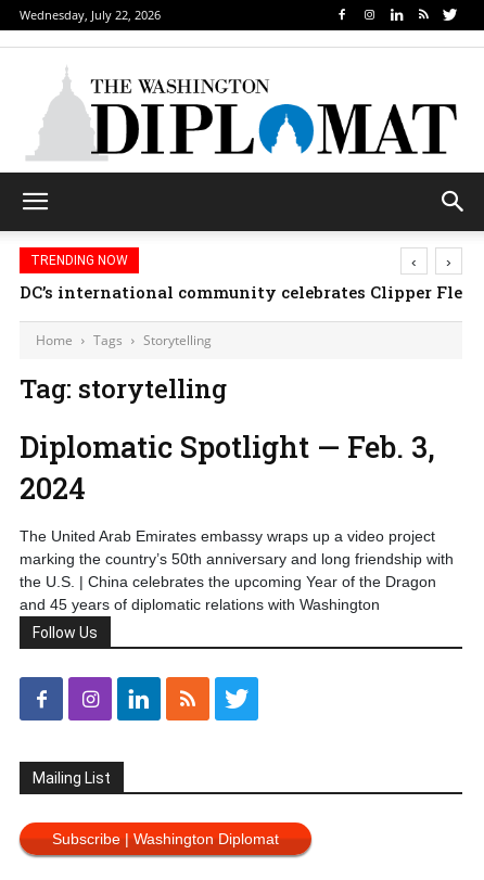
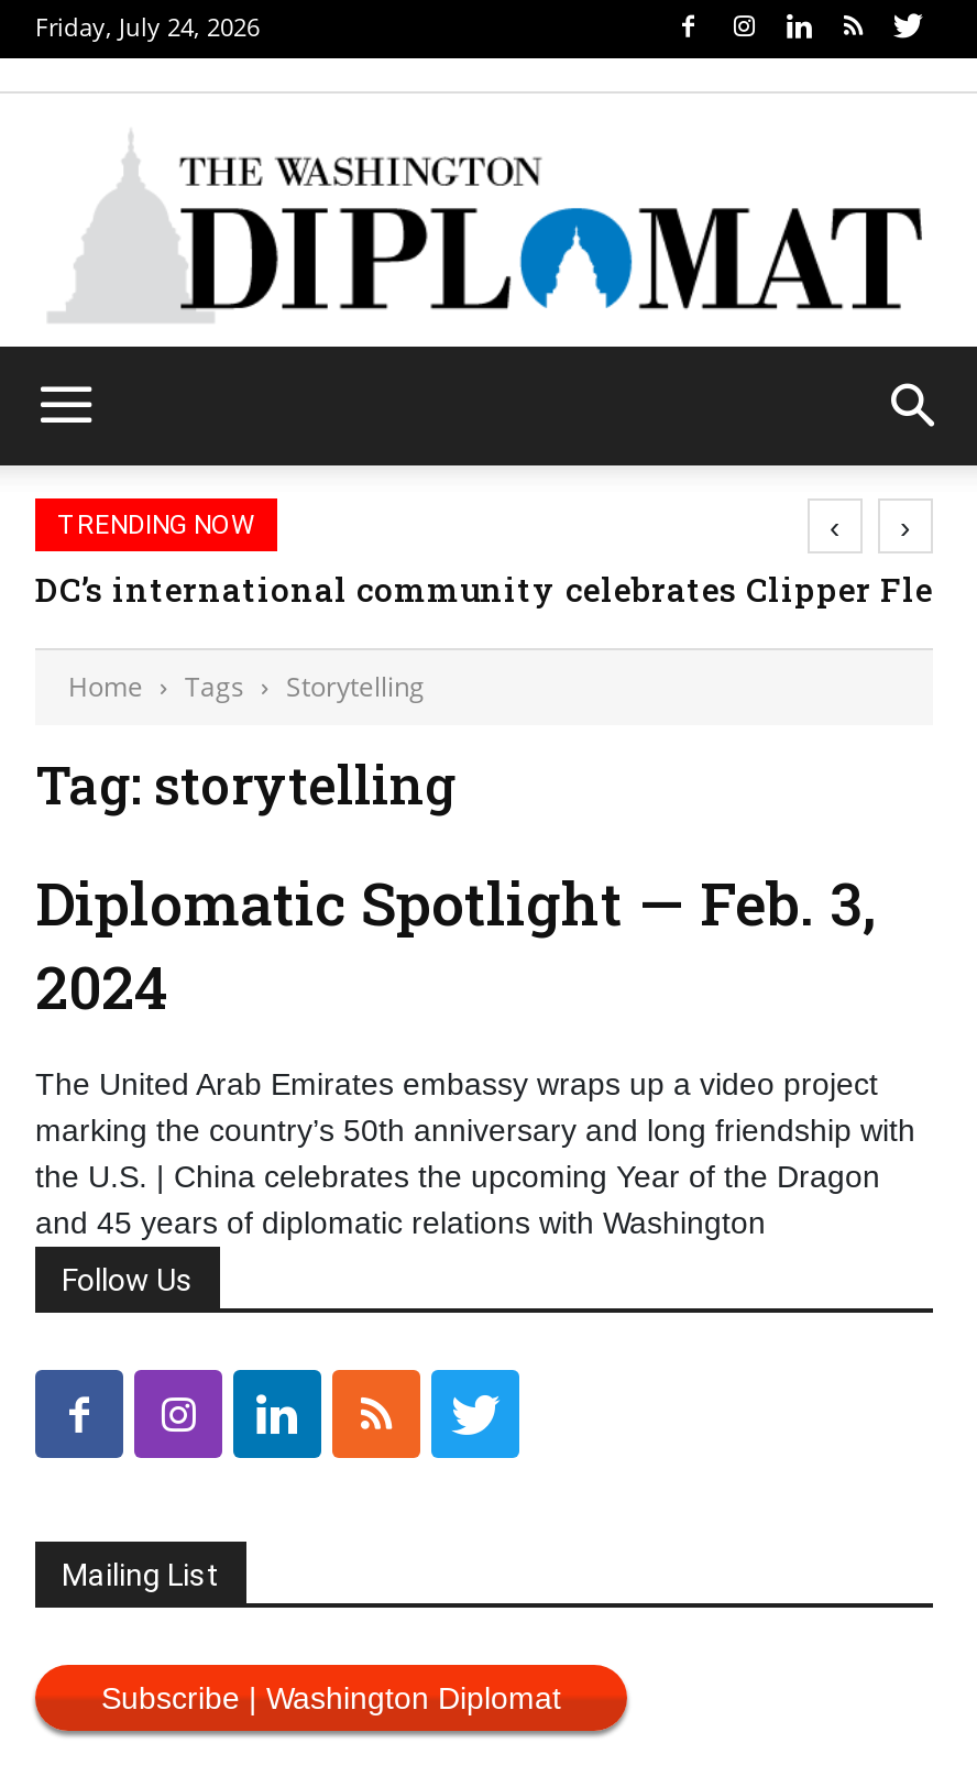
- Wednesday, July 22, 2026
+ Friday, July 24, 2026
